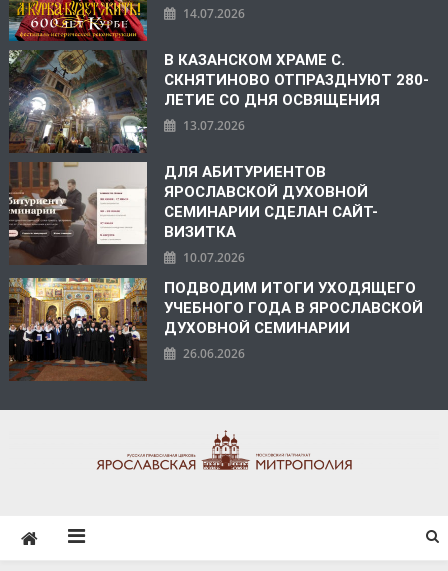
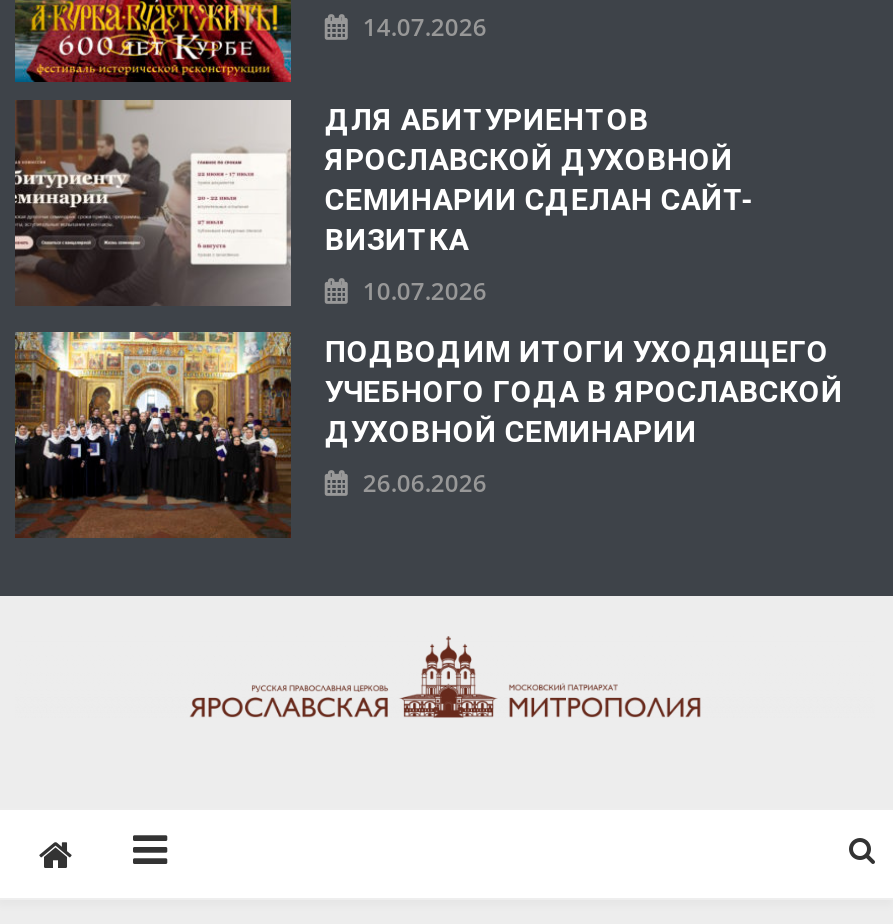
- [image]
- В КАЗАНСКОМ ХРАМЕ С.
- СКНЯТИНОВО ОТПРАЗДНУЮТ 280-
- ЛЕТИЕ СО ДНЯ ОСВЯЩЕНИЯ
- 13.07.2026
